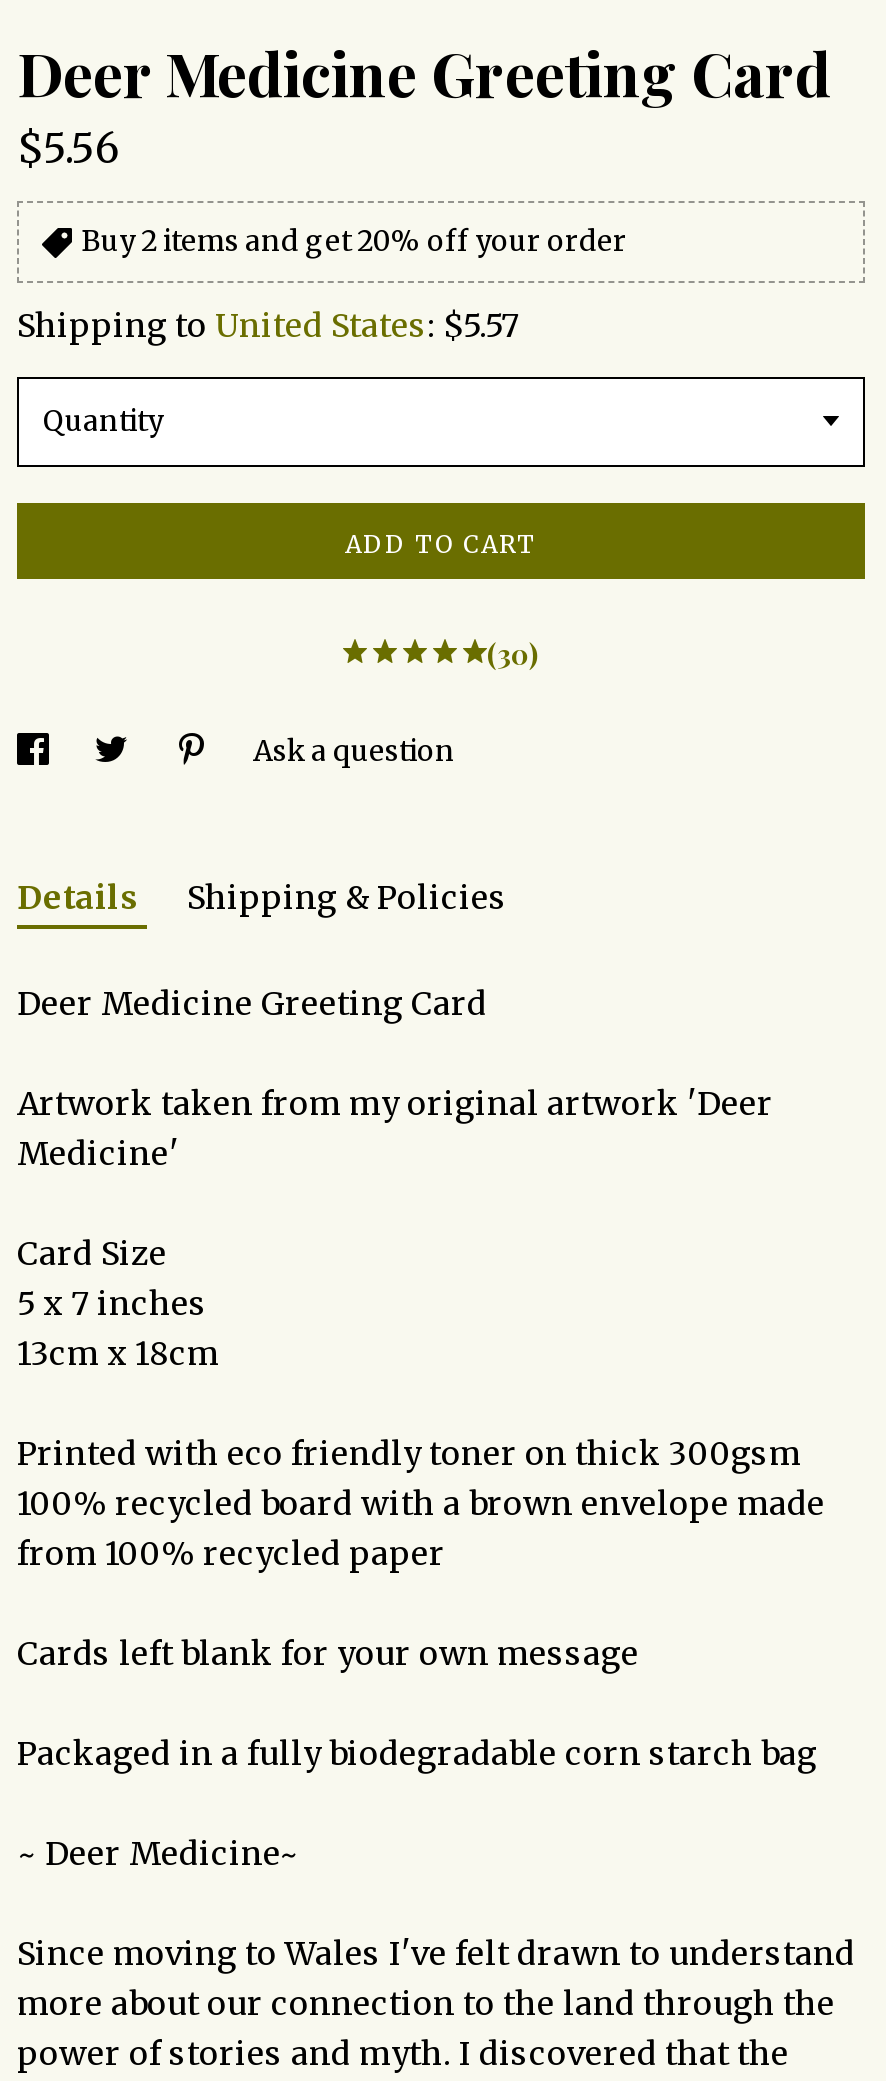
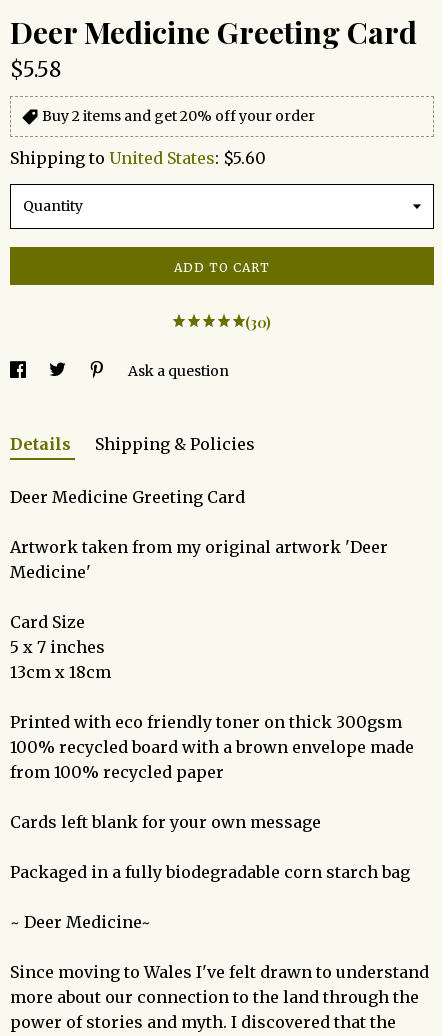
- $5.56
+ $5.58

- Shipping to United States: $5.57
+ Shipping to United States: $5.60
